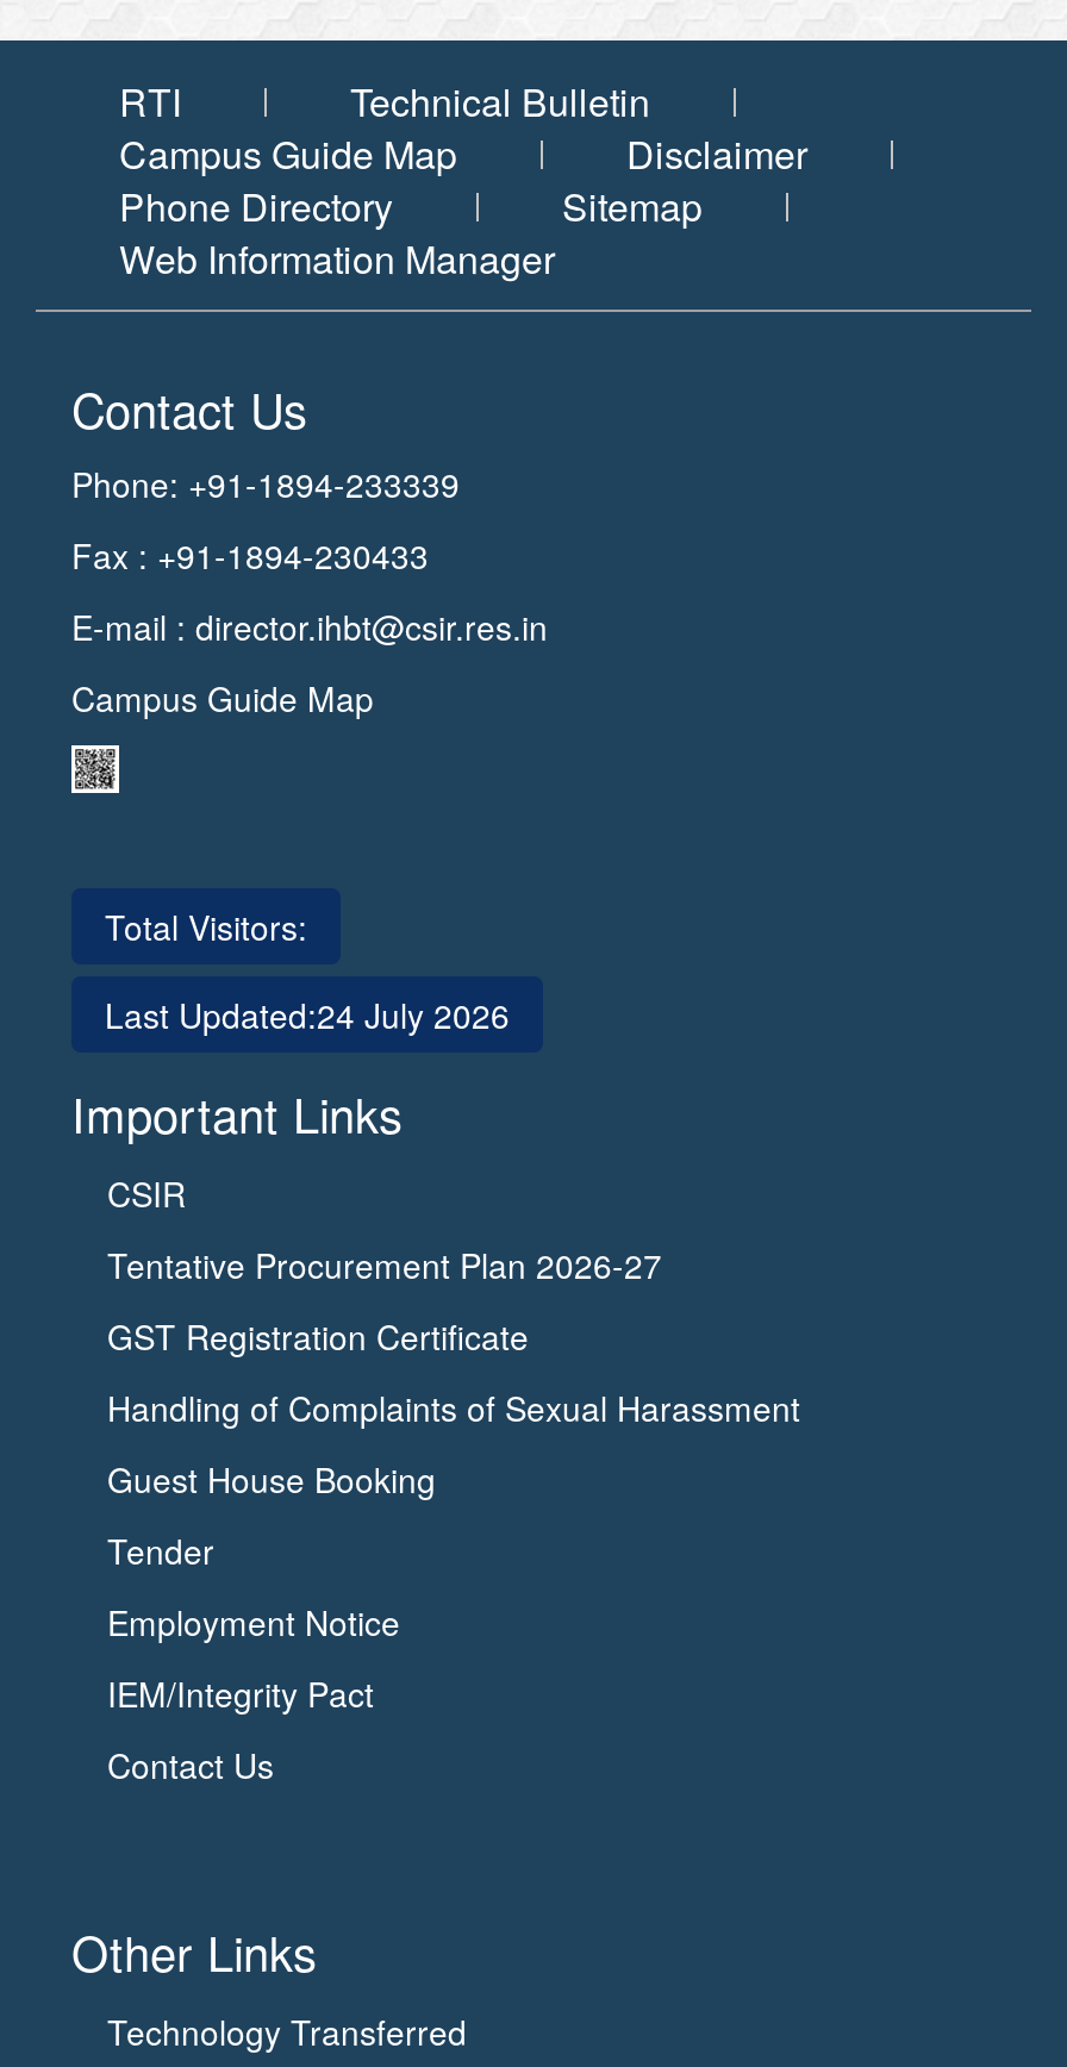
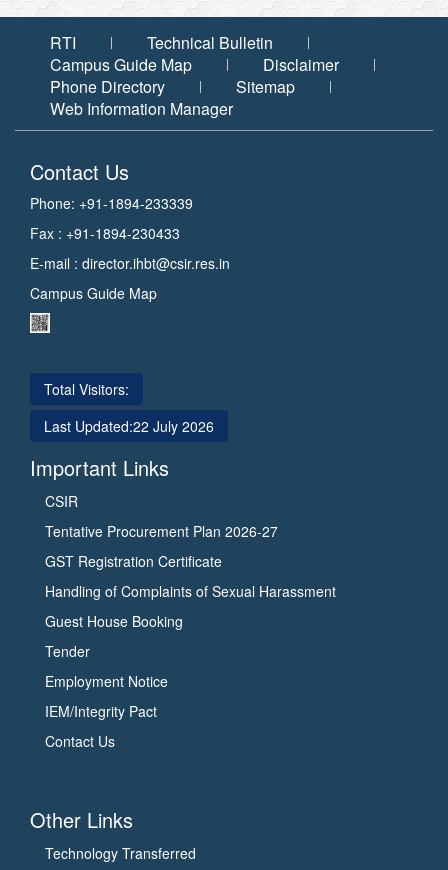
- Last Updated:24 July 2026
+ Last Updated:22 July 2026
